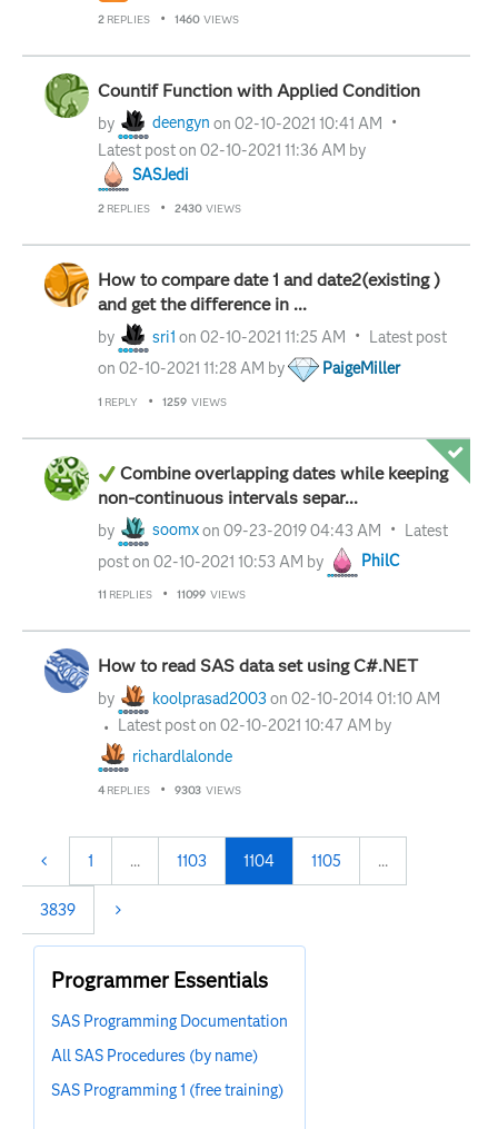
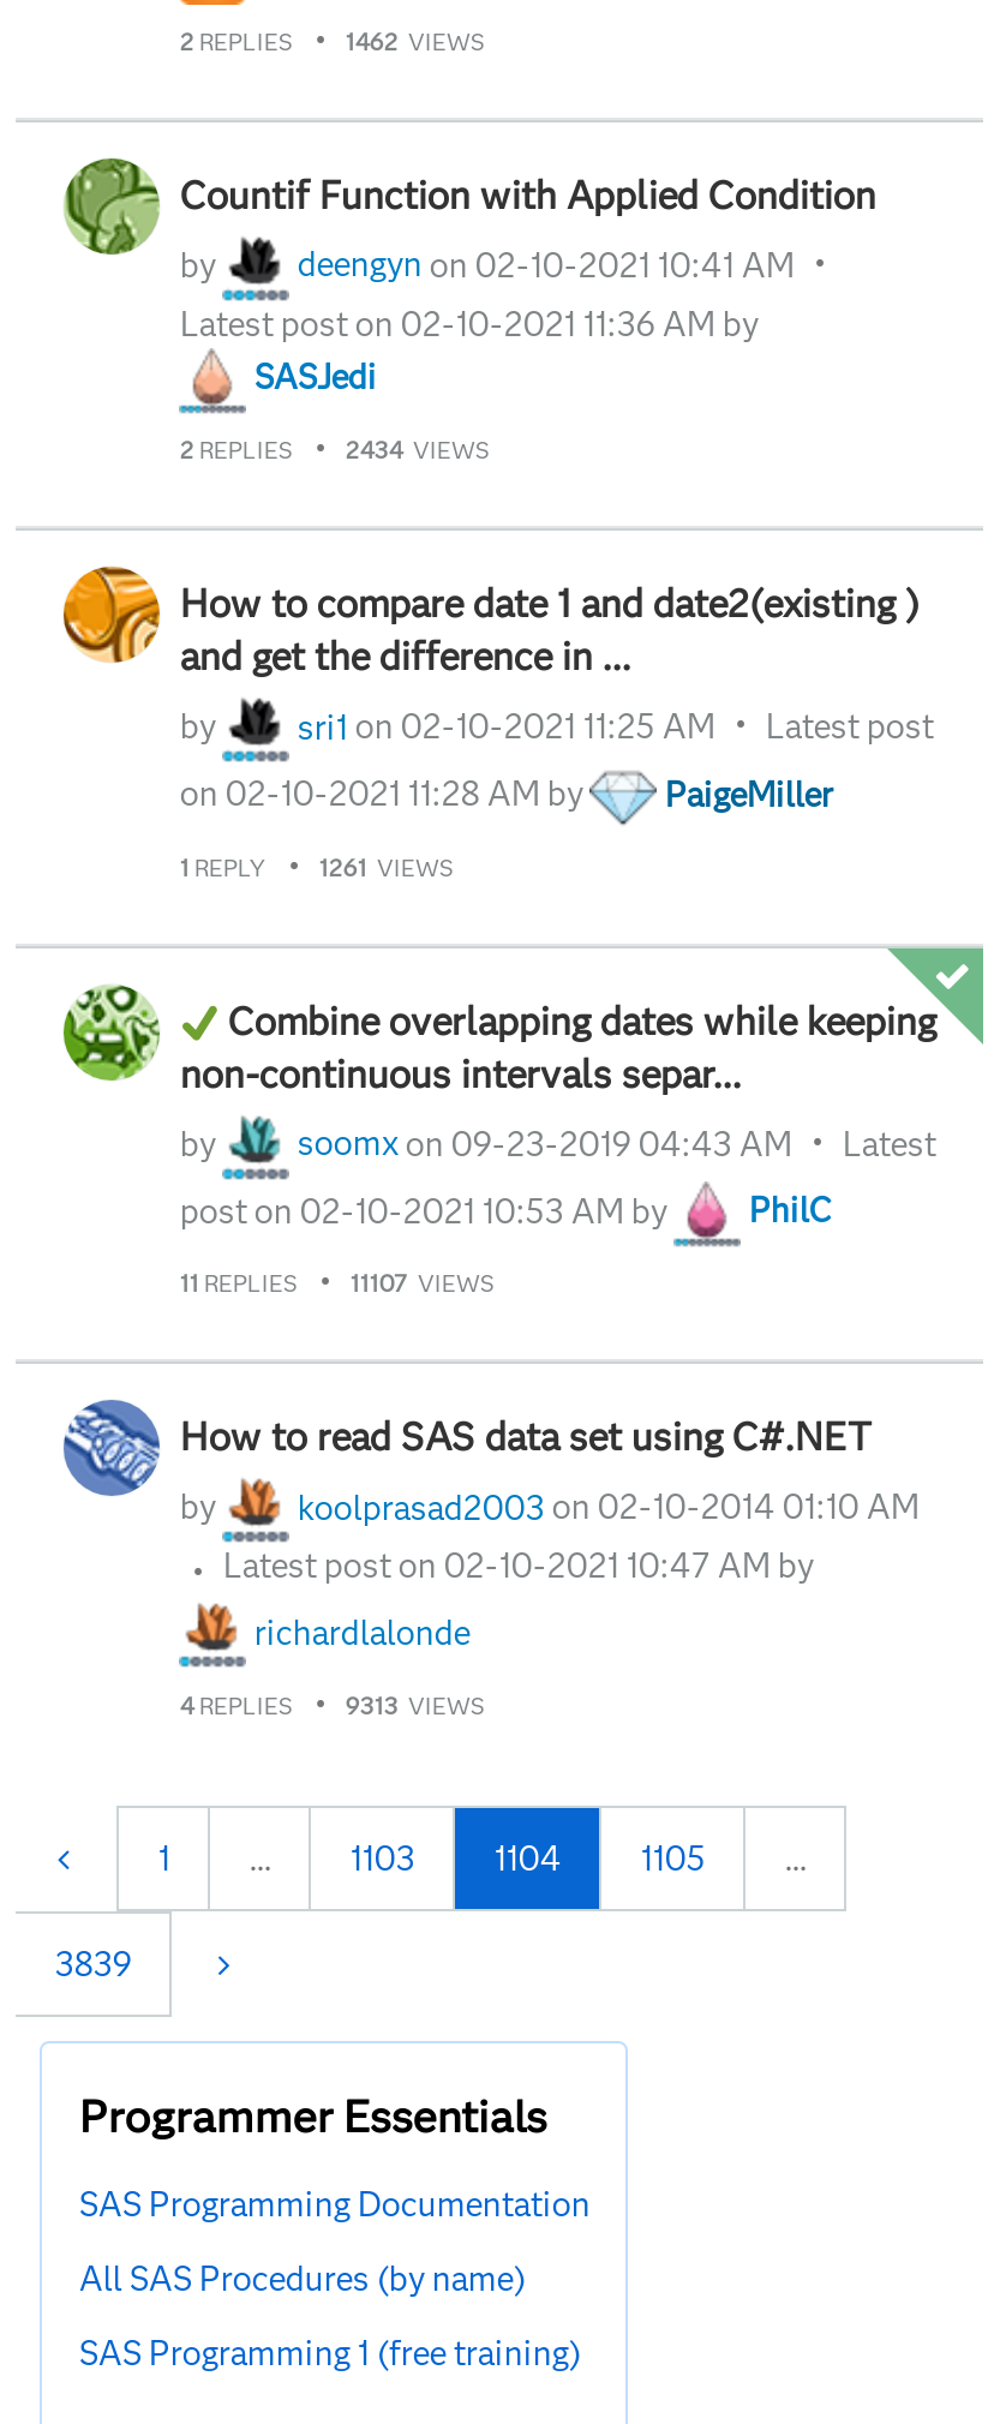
- 2 REPLIES 1460 VIEWS
+ 2 REPLIES 1462 VIEWS

- 2 REPLIES 2430 VIEWS
+ 2 REPLIES 2434 VIEWS

- 1 REPLY 1259 VIEWS
+ 1 REPLY 1261 VIEWS

- 11 REPLIES 11099 VIEWS
+ 11 REPLIES 11107 VIEWS

- 4 REPLIES 9303 VIEWS
+ 4 REPLIES 9313 VIEWS
